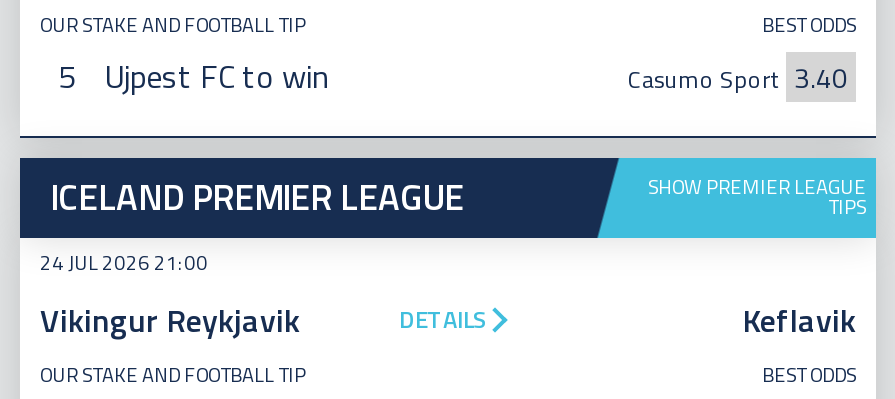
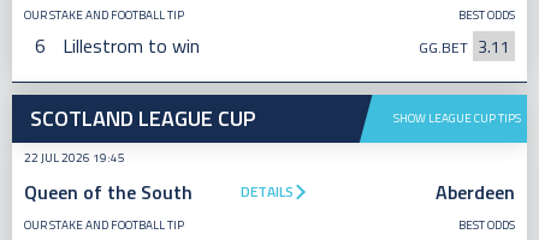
- 5 Ujpest FC to win
- Casumo Sport 3.40
+ 6 Lillestrom to win
+ GG.BET 3.11

- ICELAND PREMIER LEAGUE
- SHOW PREMIER LEAGUE
- TIPS
+ SCOTLAND LEAGUE CUP
+ SHOW LEAGUE CUP TIPS

- 24 JUL 2026 21:00
- Vikingur Reykjavik
+ 22 JUL 2026 19:45
+ Queen of the South

- Keflavik
+ Aberdeen
